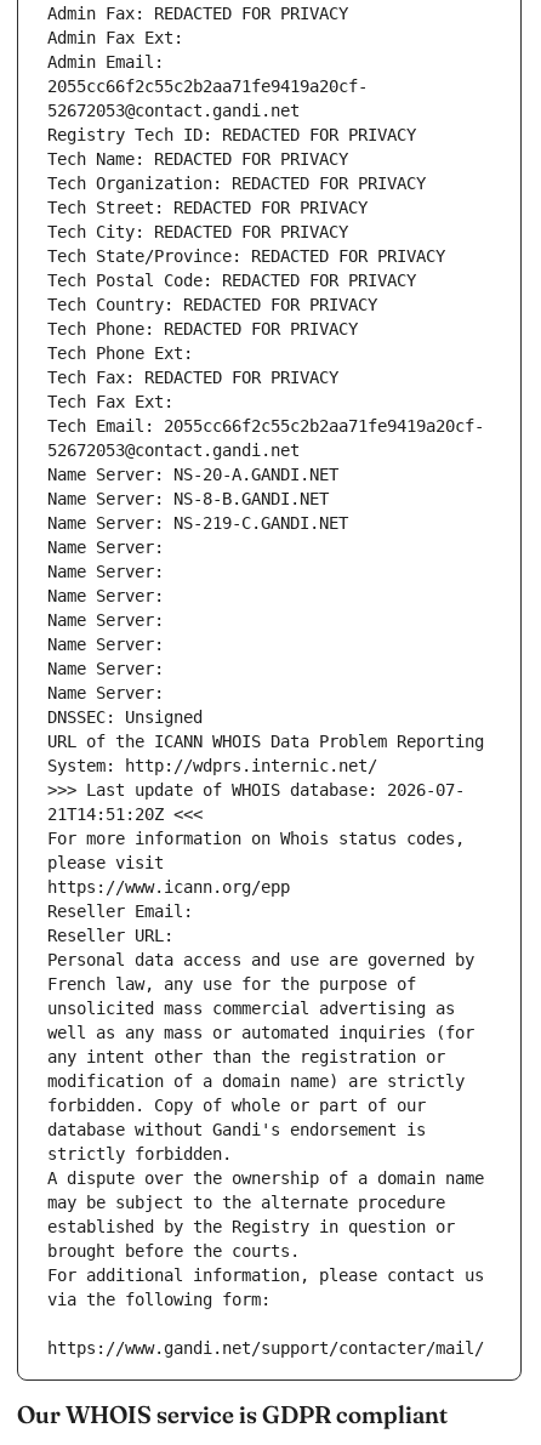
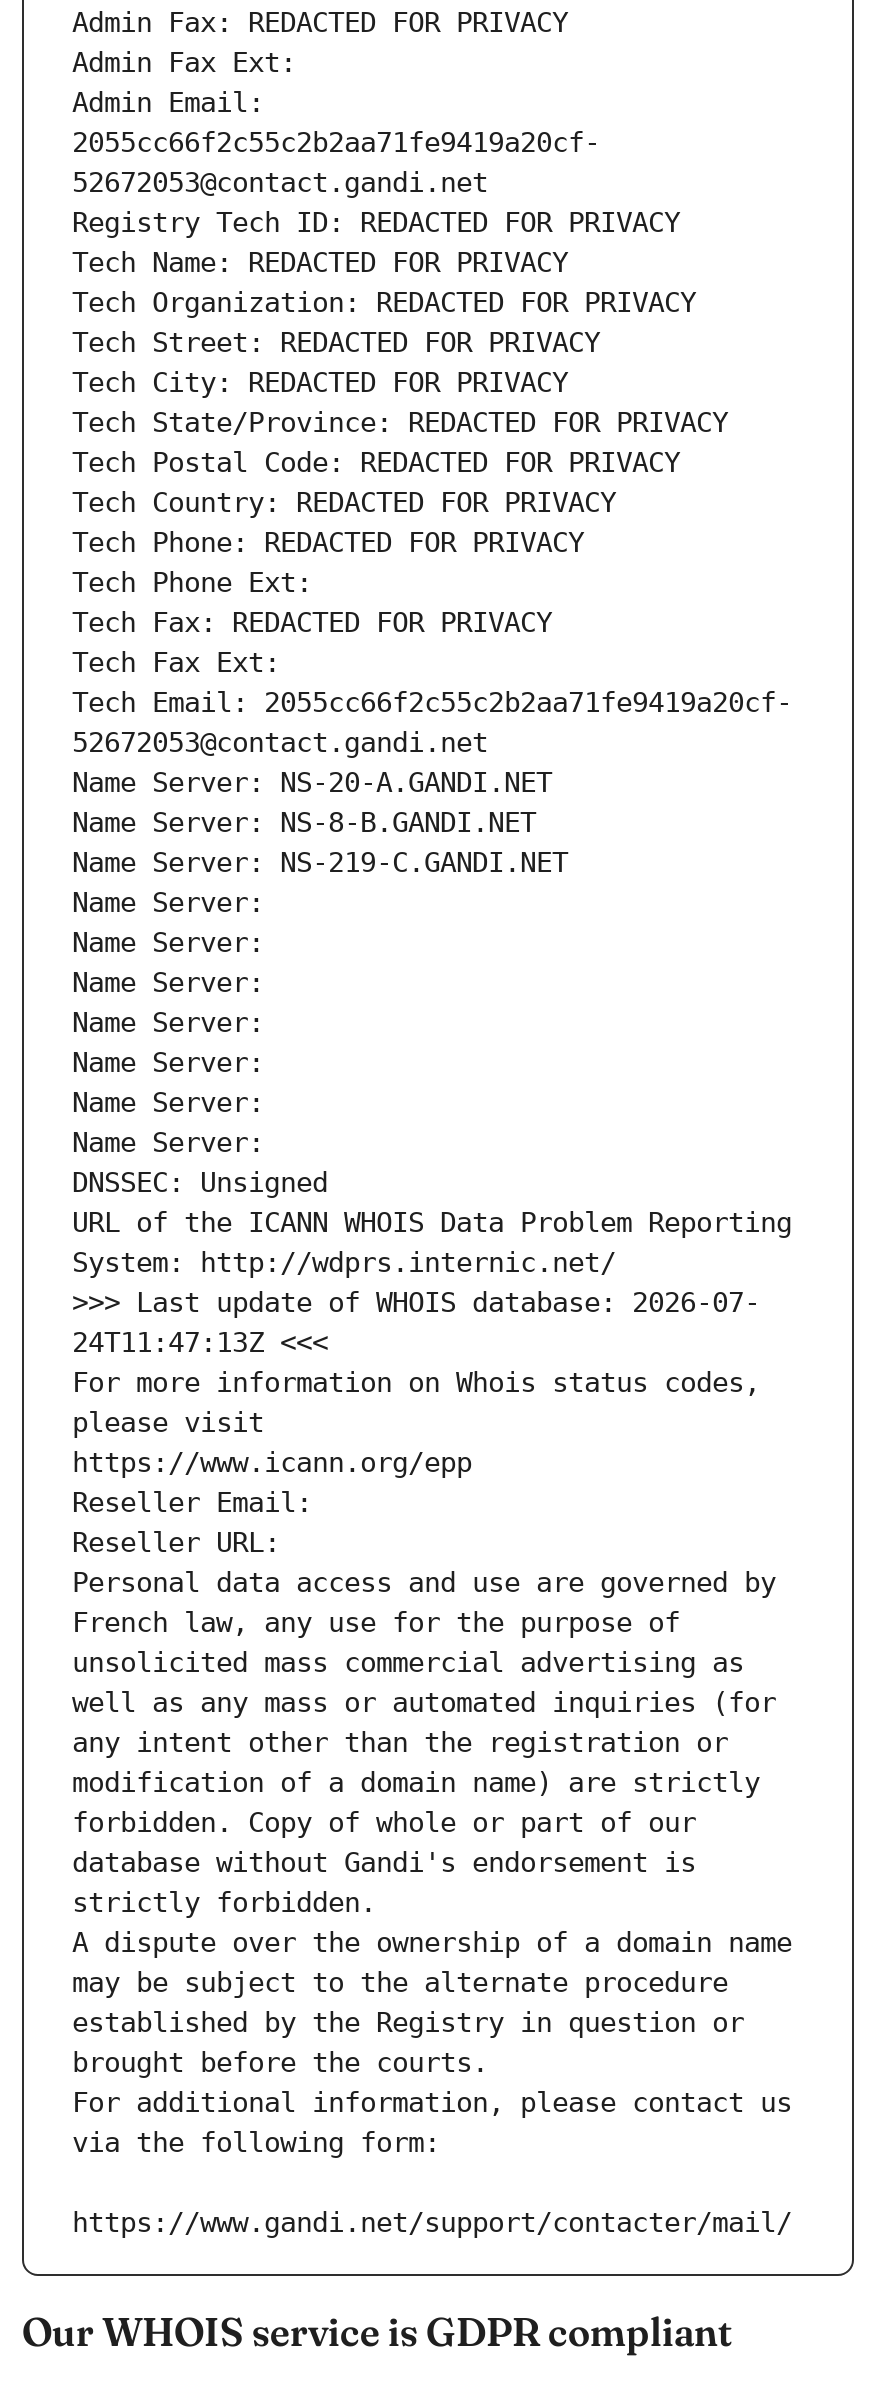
- 21T14:51:20Z <<<
+ 24T11:47:13Z <<<
